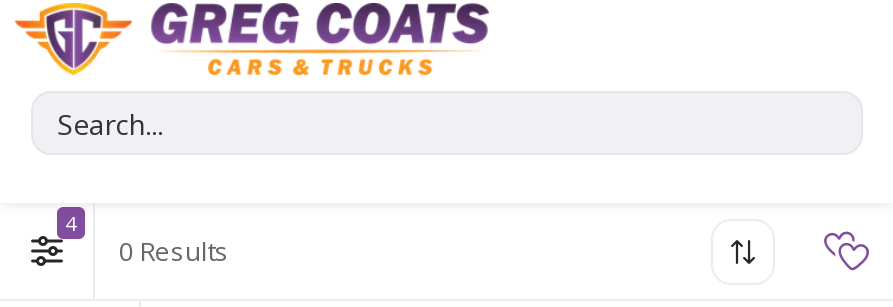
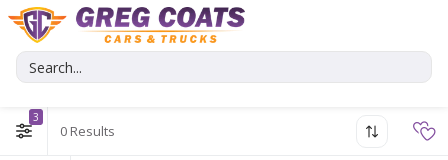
- 4
+ 3
